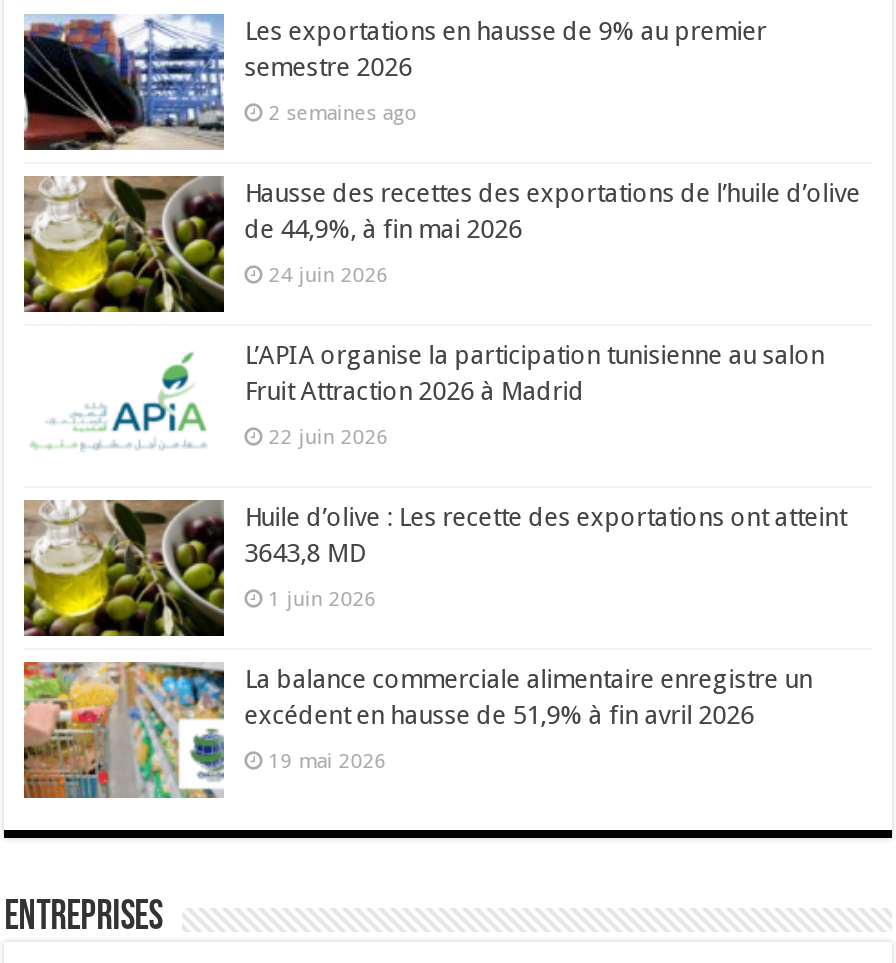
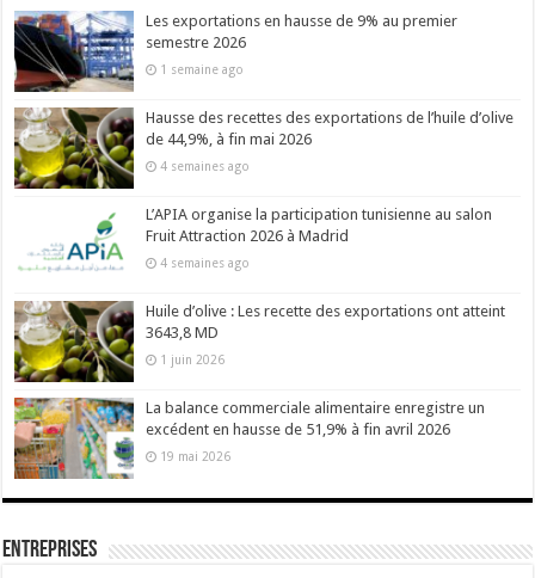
- 2 semaines ago
+ 1 semaine ago

- 24 juin 2026
+ 4 semaines ago

- 22 juin 2026
+ 4 semaines ago
